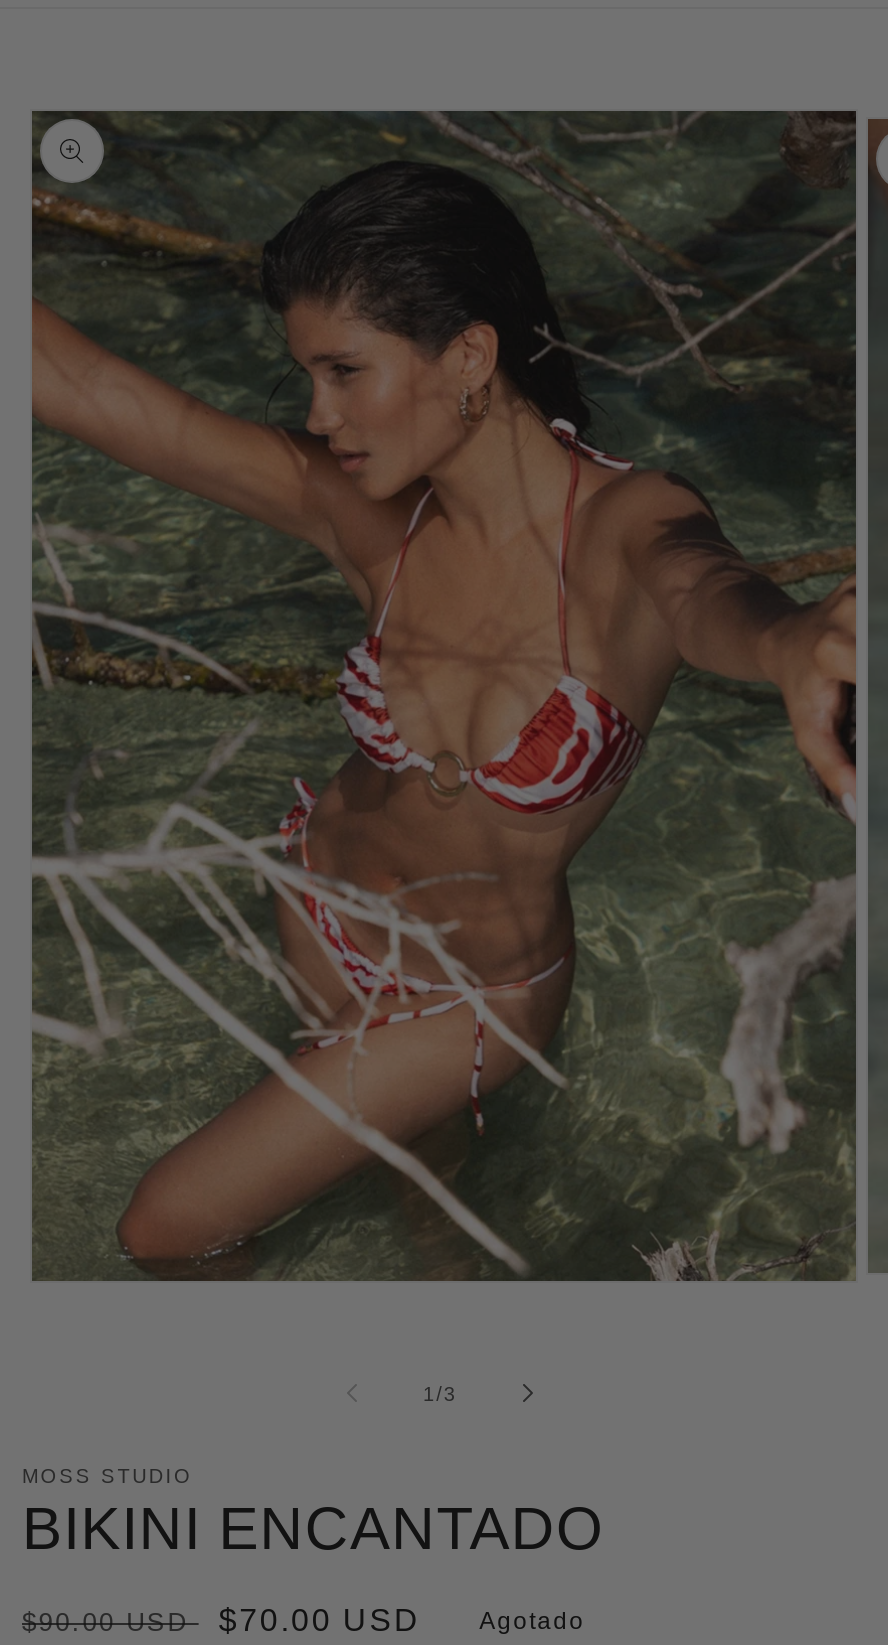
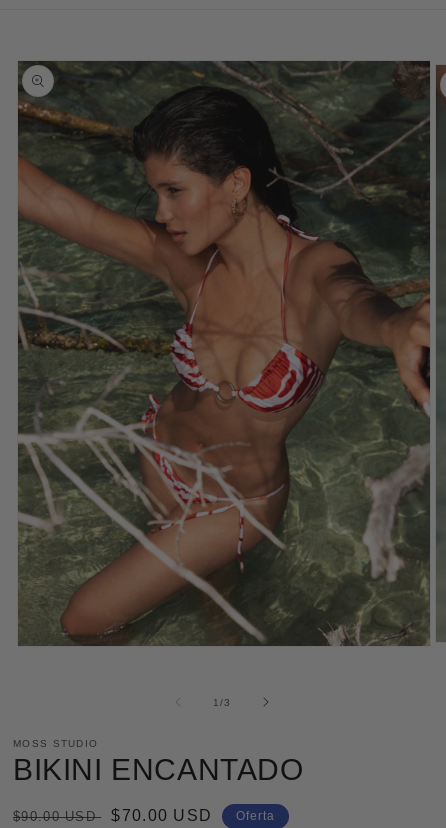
- Agotado
+ Oferta
